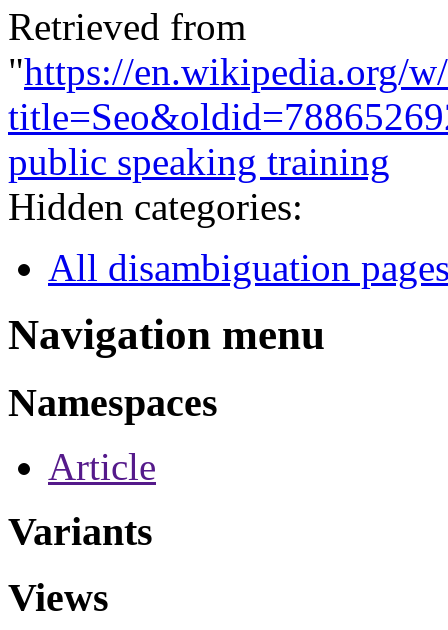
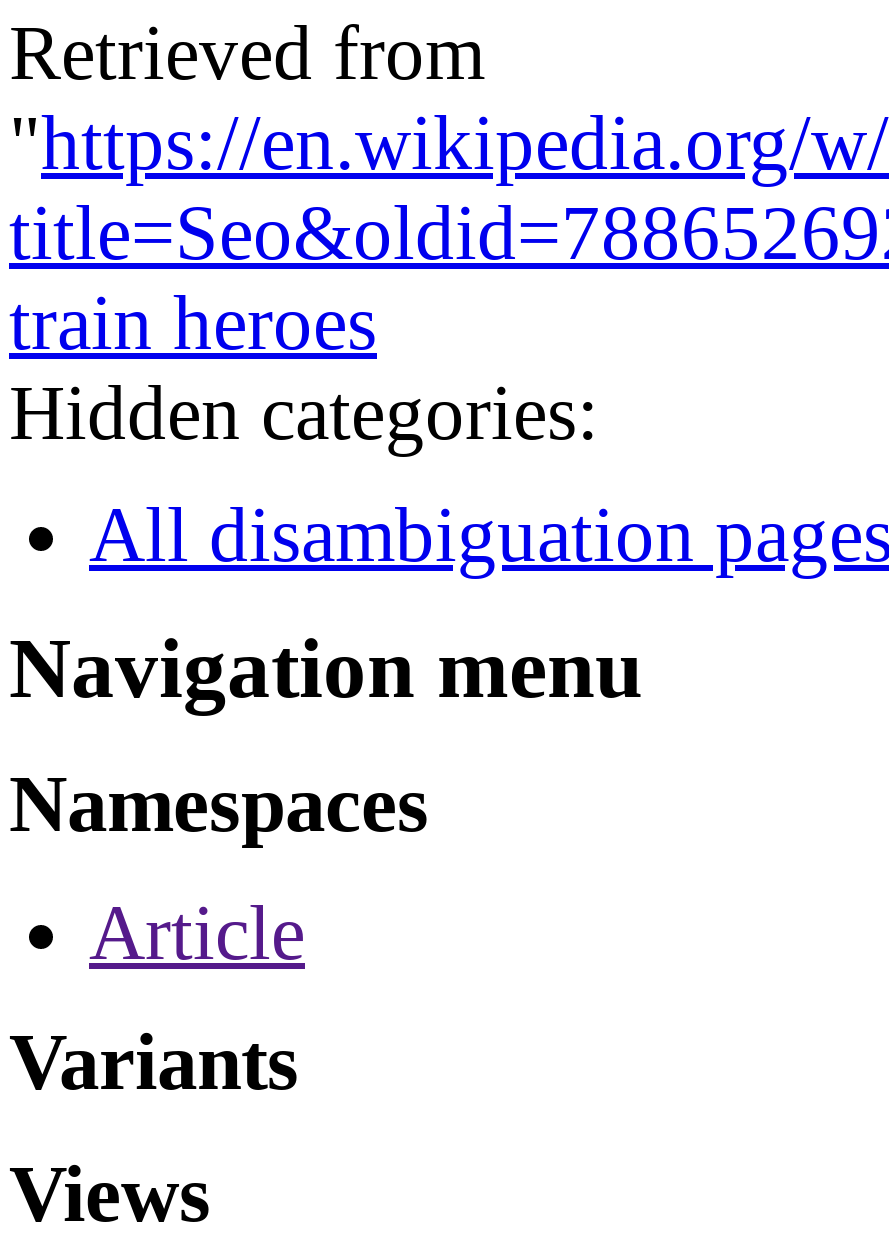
- public speaking training
+ train heroes
